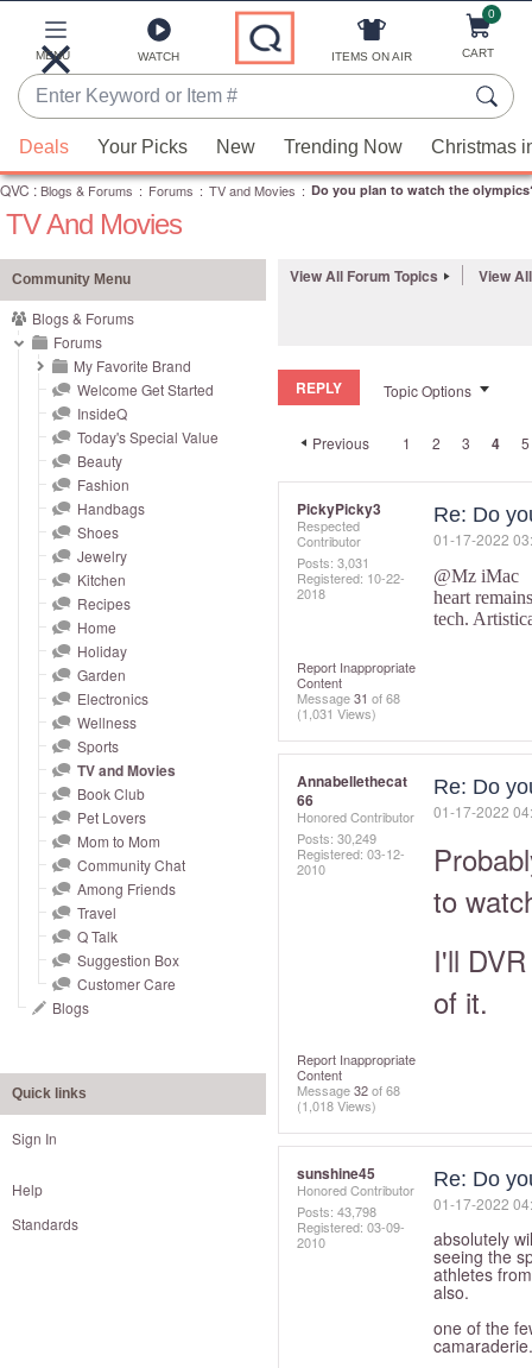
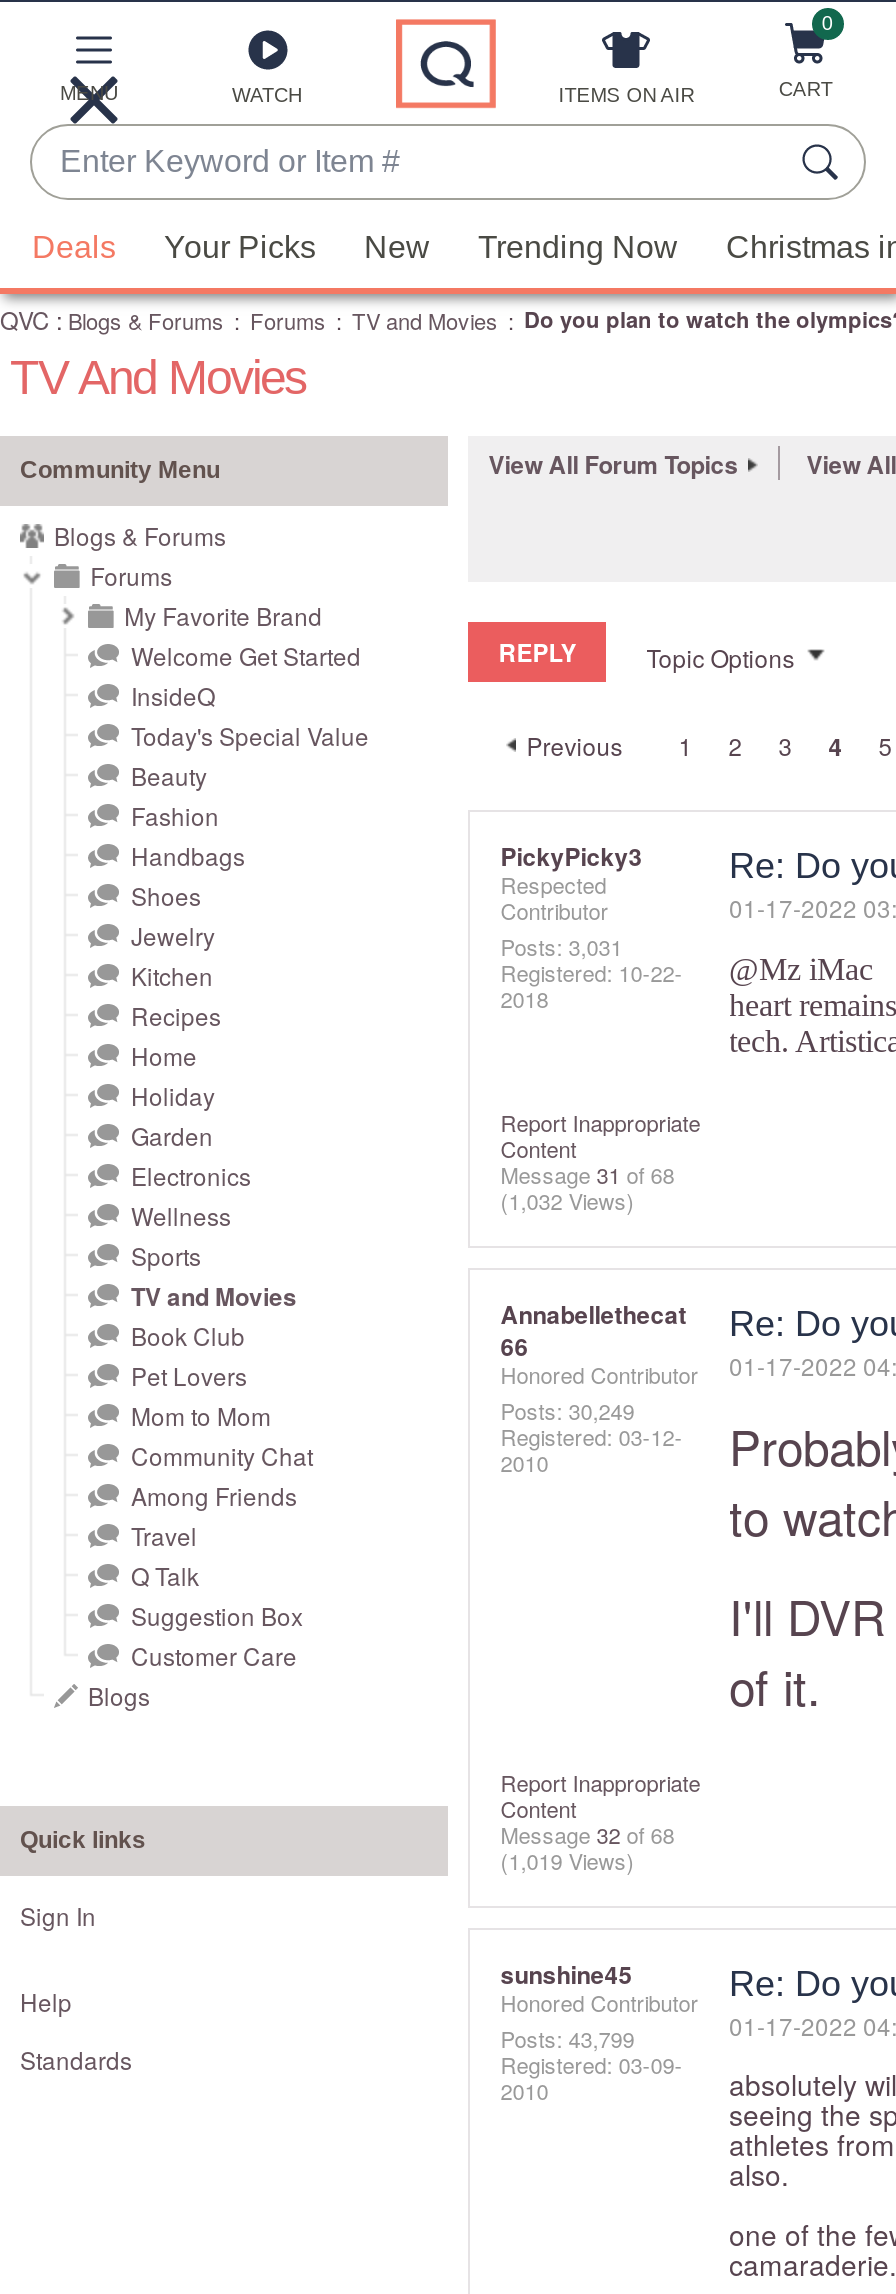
- (1,031 Views)
+ (1,032 Views)

- (1,018 Views)
+ (1,019 Views)

- Posts: 43,798
+ Posts: 43,799
